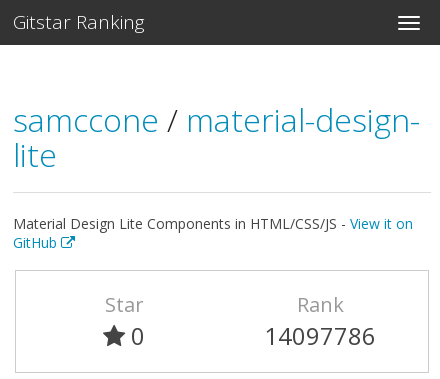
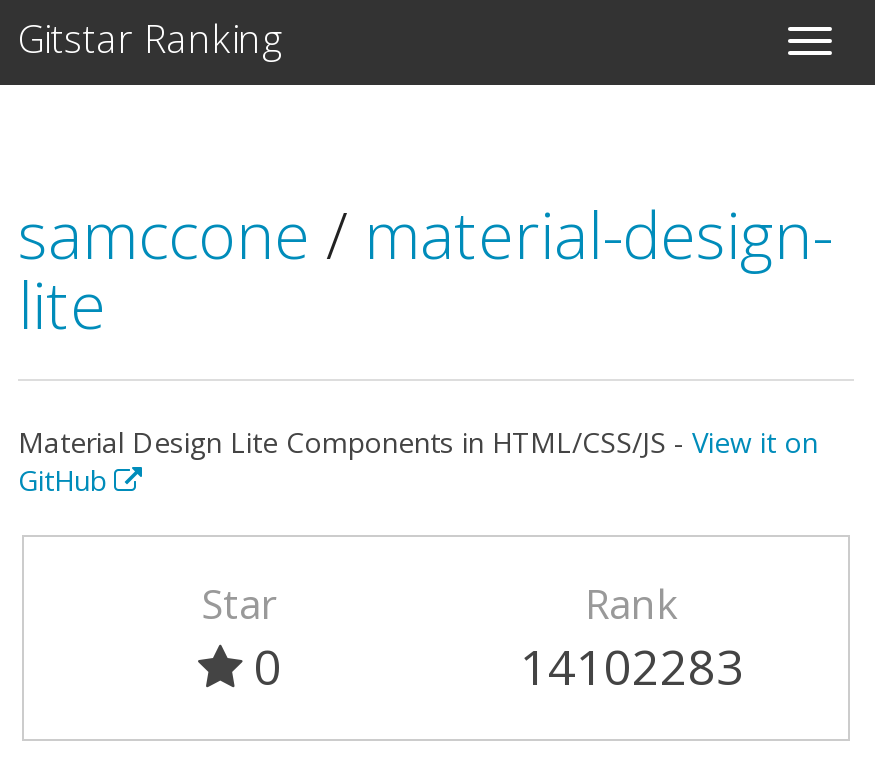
- 14097786
+ 14102283
